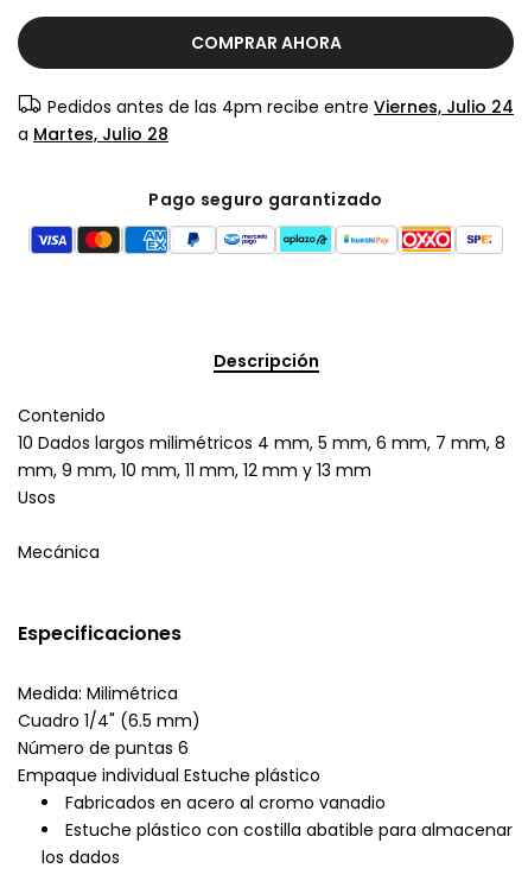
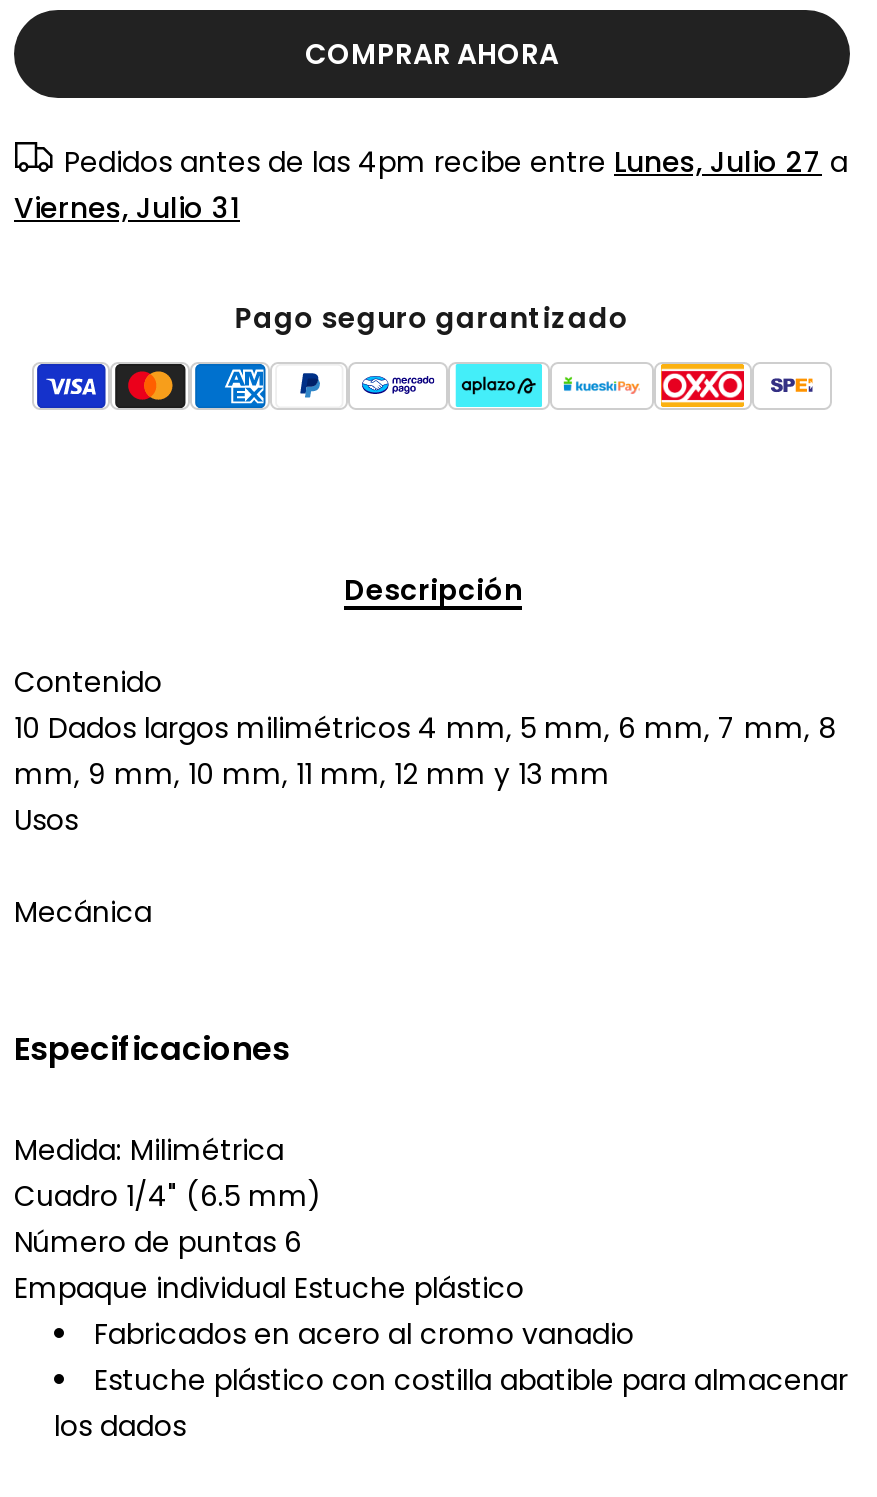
- Pedidos antes de las 4pm recibe entre Viernes, Julio 24
- a Martes, Julio 28
+ Pedidos antes de las 4pm recibe entre Lunes, Julio 27 a
+ Viernes, Julio 31
